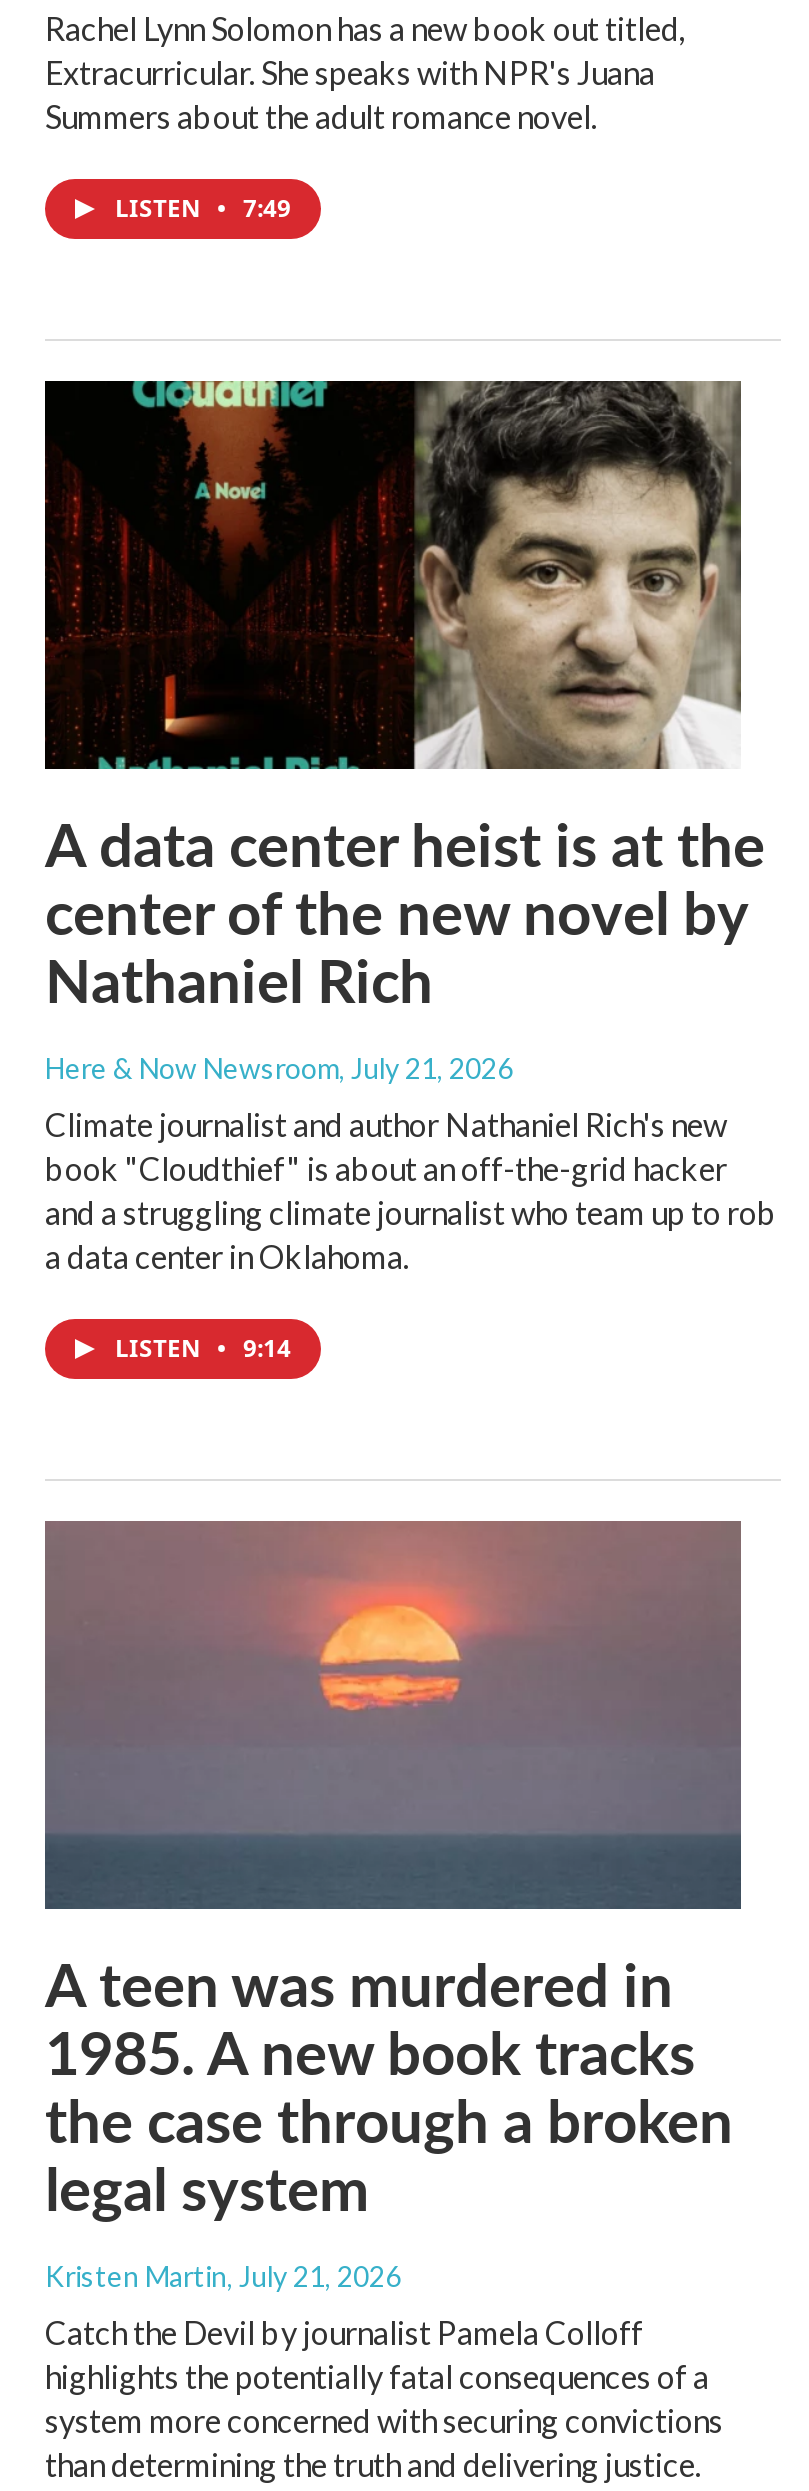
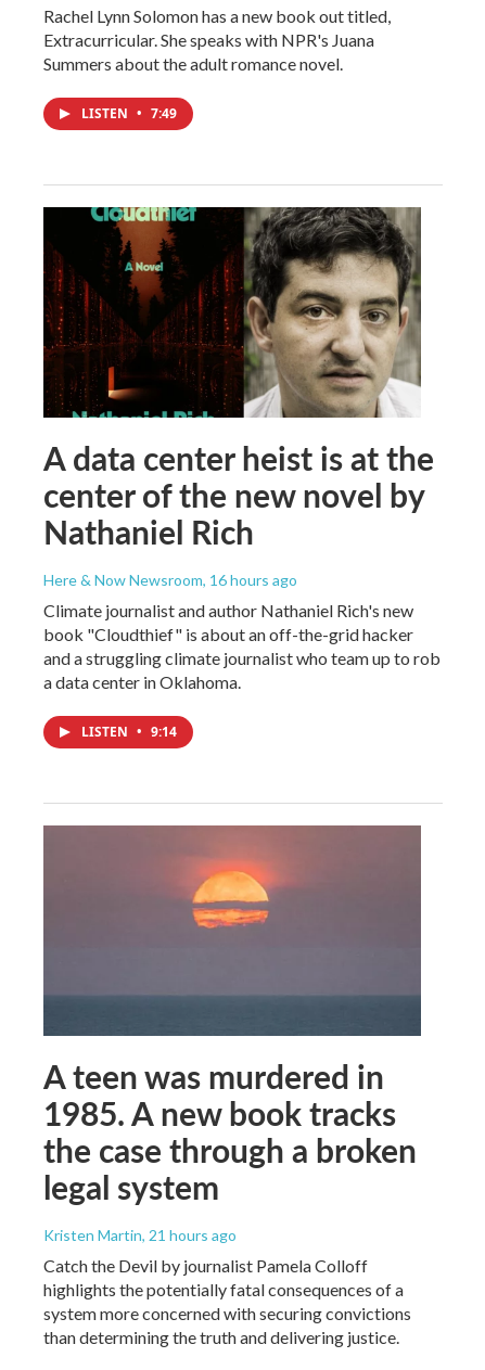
- Here & Now Newsroom, July 21, 2026
+ Here & Now Newsroom, 16 hours ago

- Kristen Martin, July 21, 2026
+ Kristen Martin, 21 hours ago
